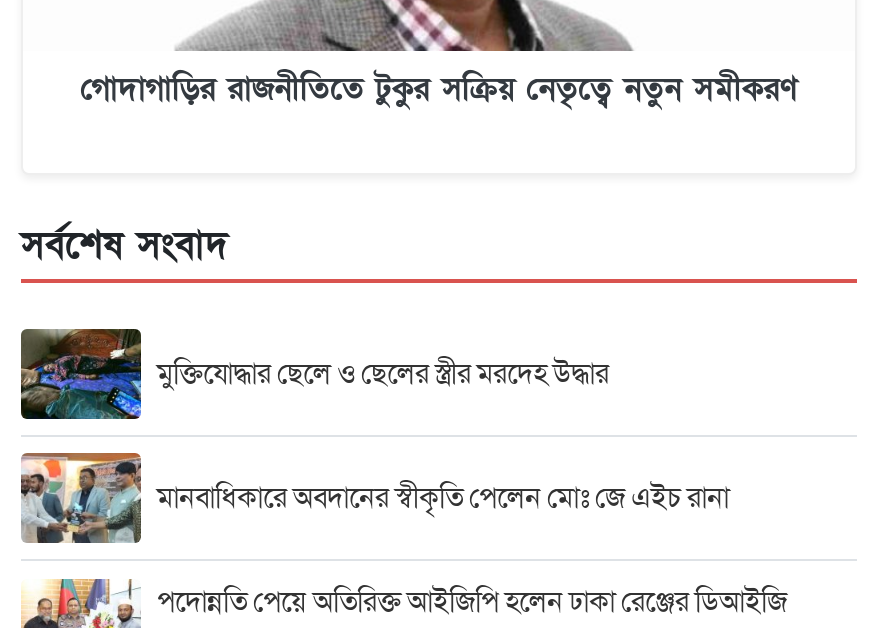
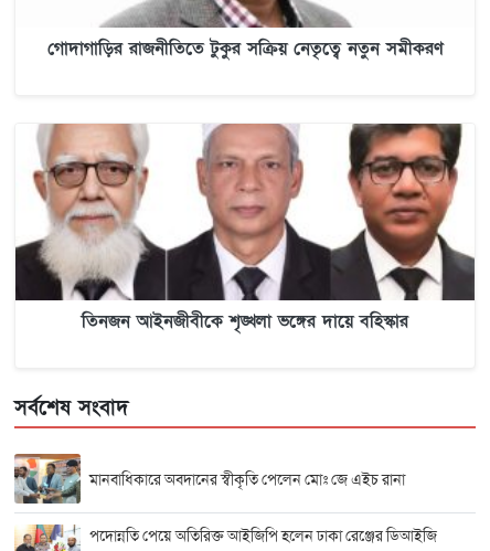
+ [image]
+ তিনজন আইনজীবীকে শৃঙ্খলা ভঙ্গের দায়ে বহিস্কার

moved down: সর্বশেষ সংবাদ

- [image]
- মুক্তিযোদ্ধার ছেলে ও ছেলের স্ত্রীর মরদেহ উদ্ধার
